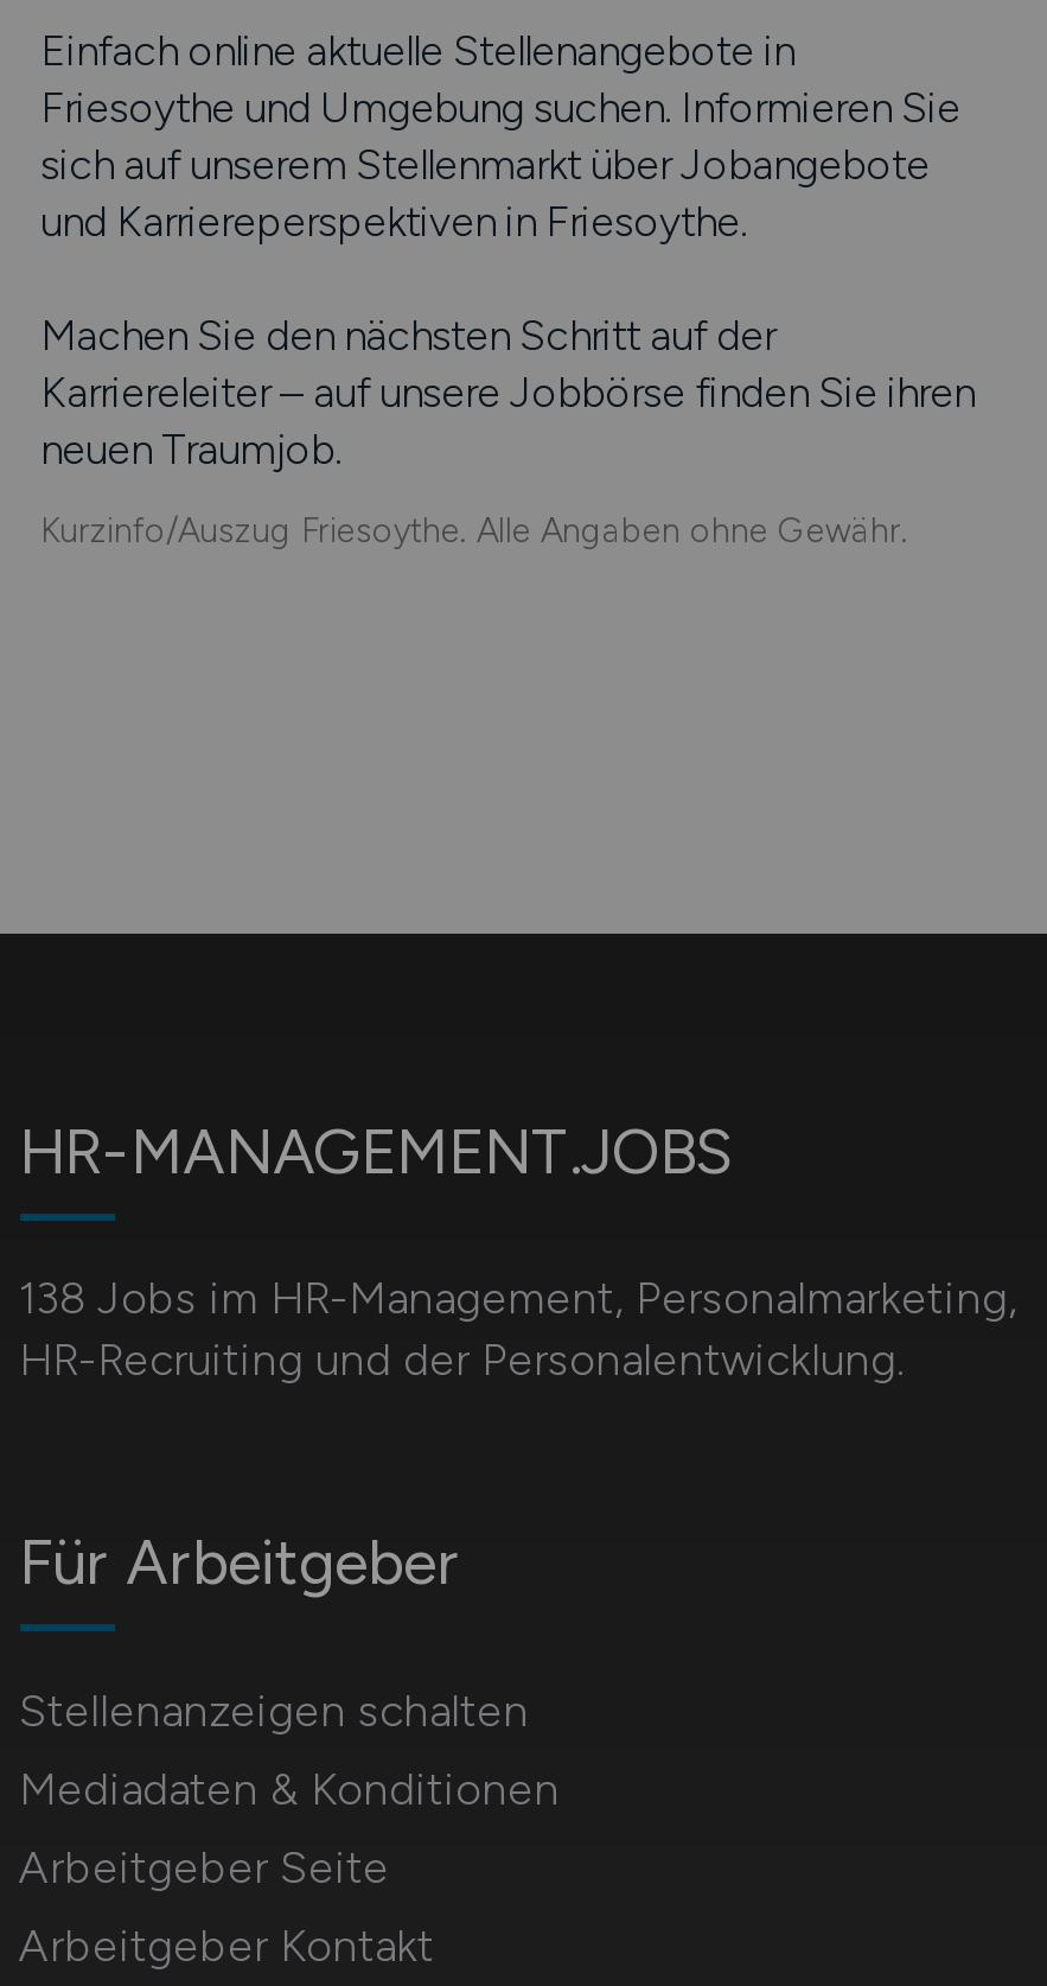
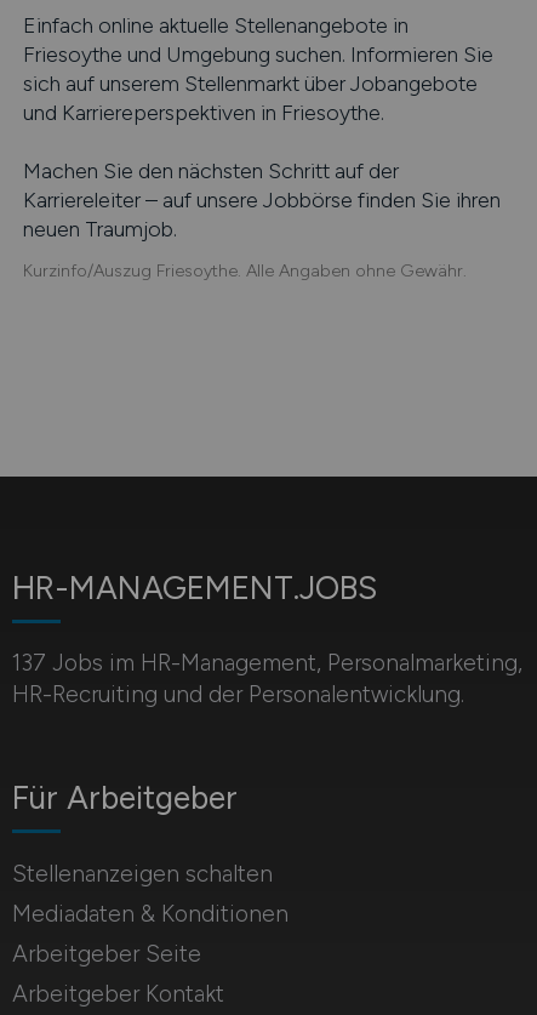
- 138 Jobs im HR-Management, Personalmarketing,
+ 137 Jobs im HR-Management, Personalmarketing,
